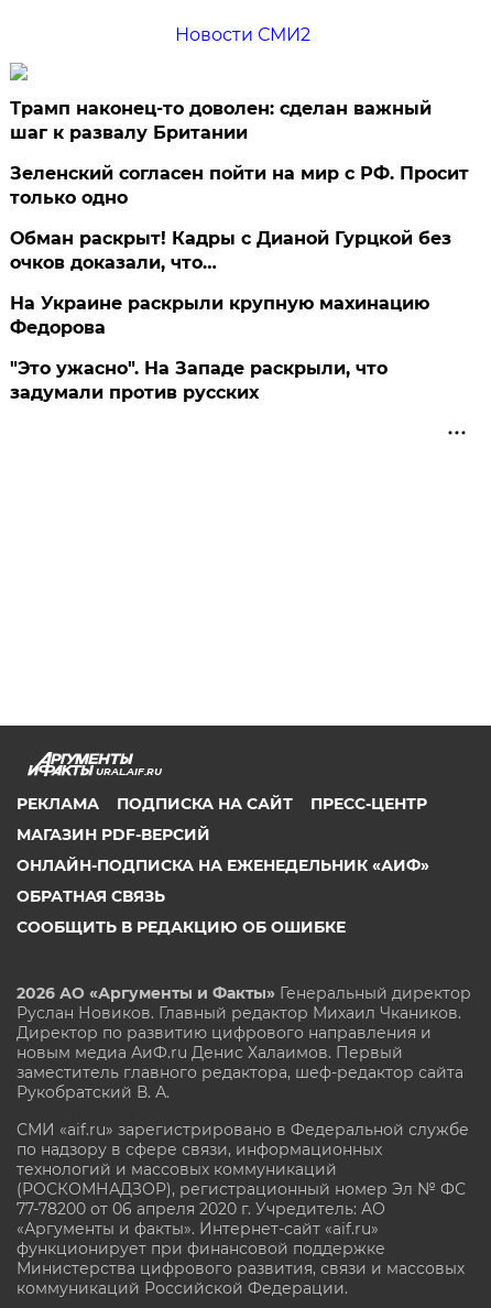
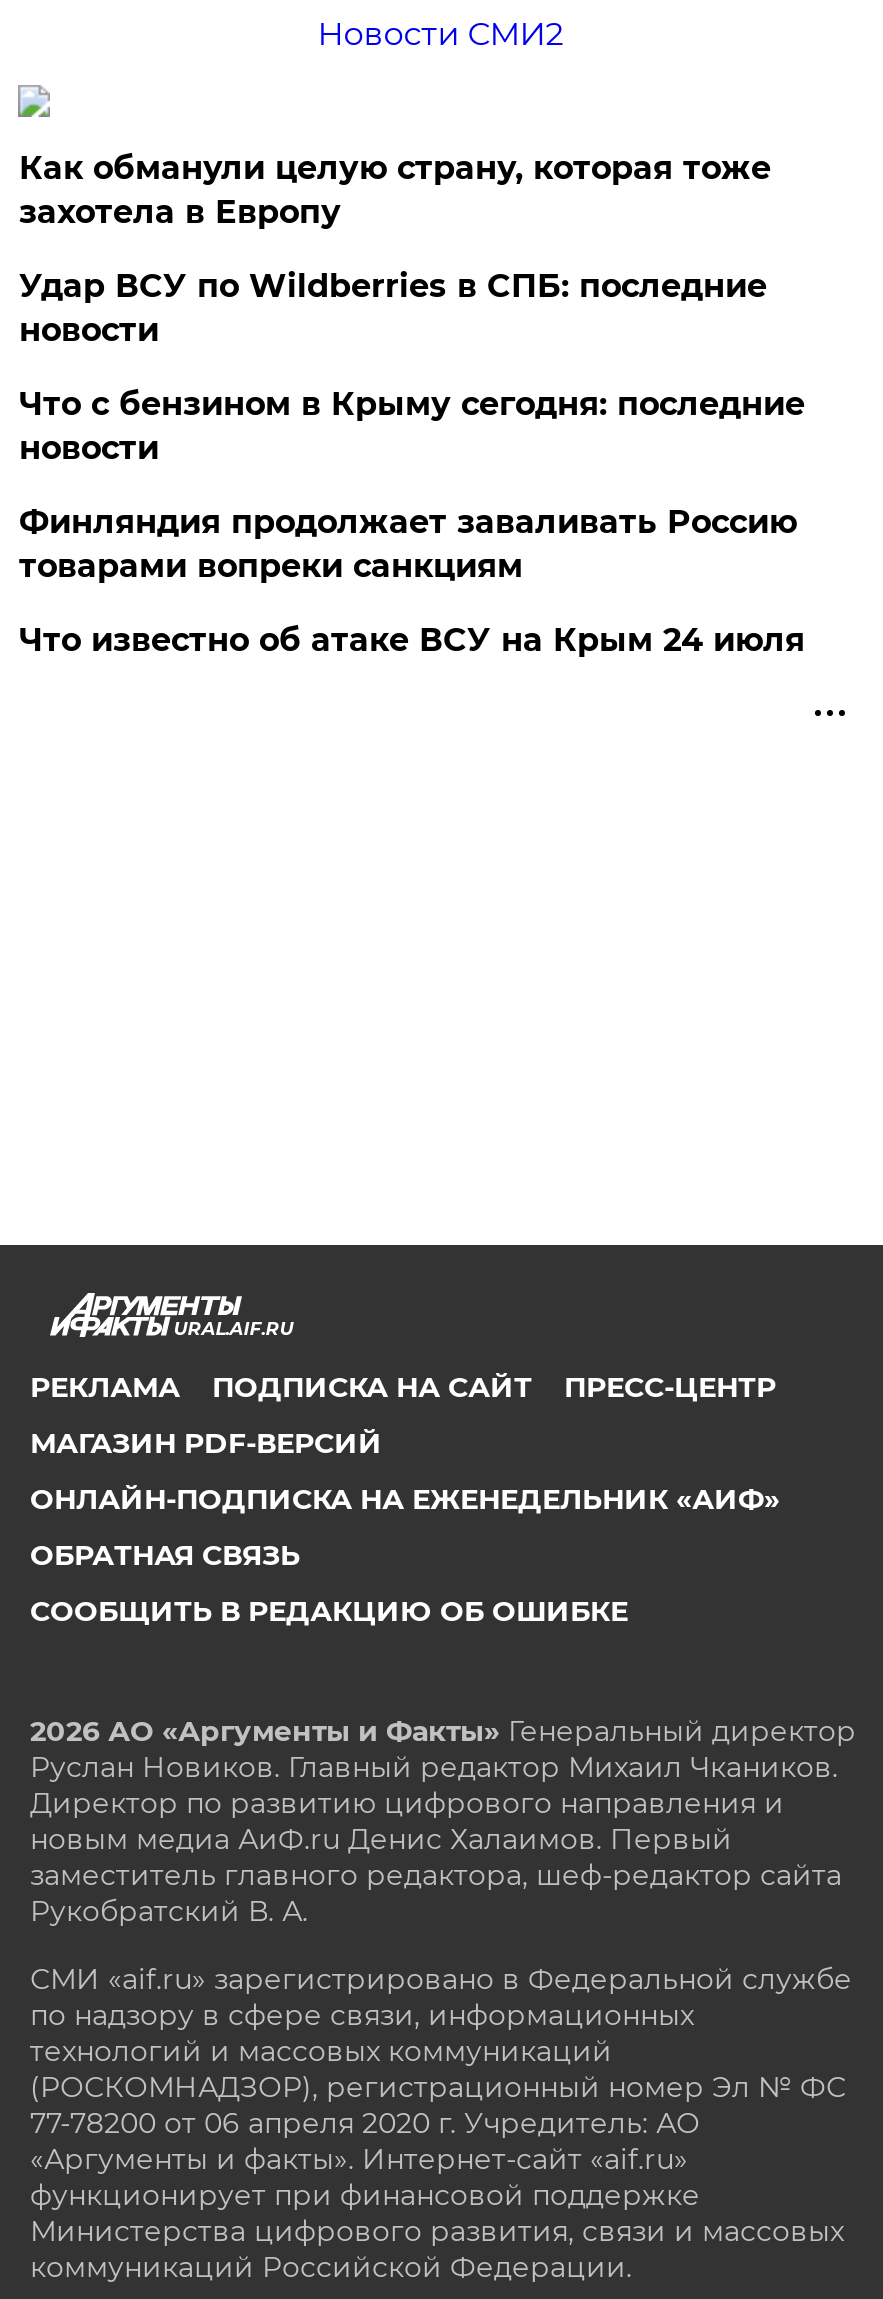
- Трамп наконец-то доволен: сделан важный
- шаг к развалу Британии
+ Как обманули целую страну, которая тоже
+ захотела в Европу

- Зеленский согласен пойти на мир с РФ. Просит
- только одно
+ Удар ВСУ по Wildberries в СПБ: последние
+ новости

- Обман раскрыт! Кадры с Дианой Гурцкой без
- очков доказали, что…
+ Что с бензином в Крыму сегодня: последние
+ новости

- На Украине раскрыли крупную махинацию
- Федорова
+ Финляндия продолжает заваливать Россию
+ товарами вопреки санкциям

- "Это ужасно". На Западе раскрыли, что
- задумали против русских
+ Что известно об атаке ВСУ на Крым 24 июля
